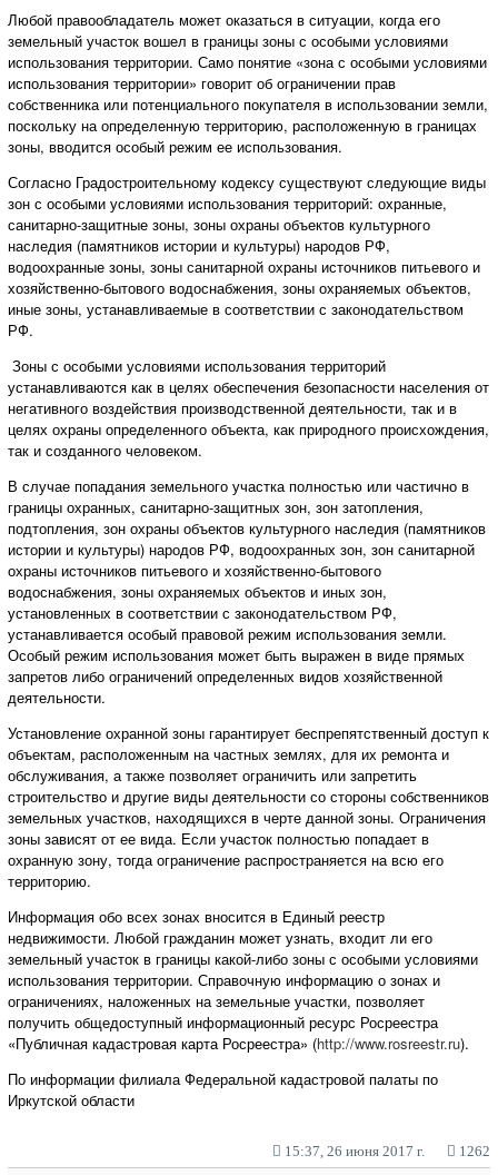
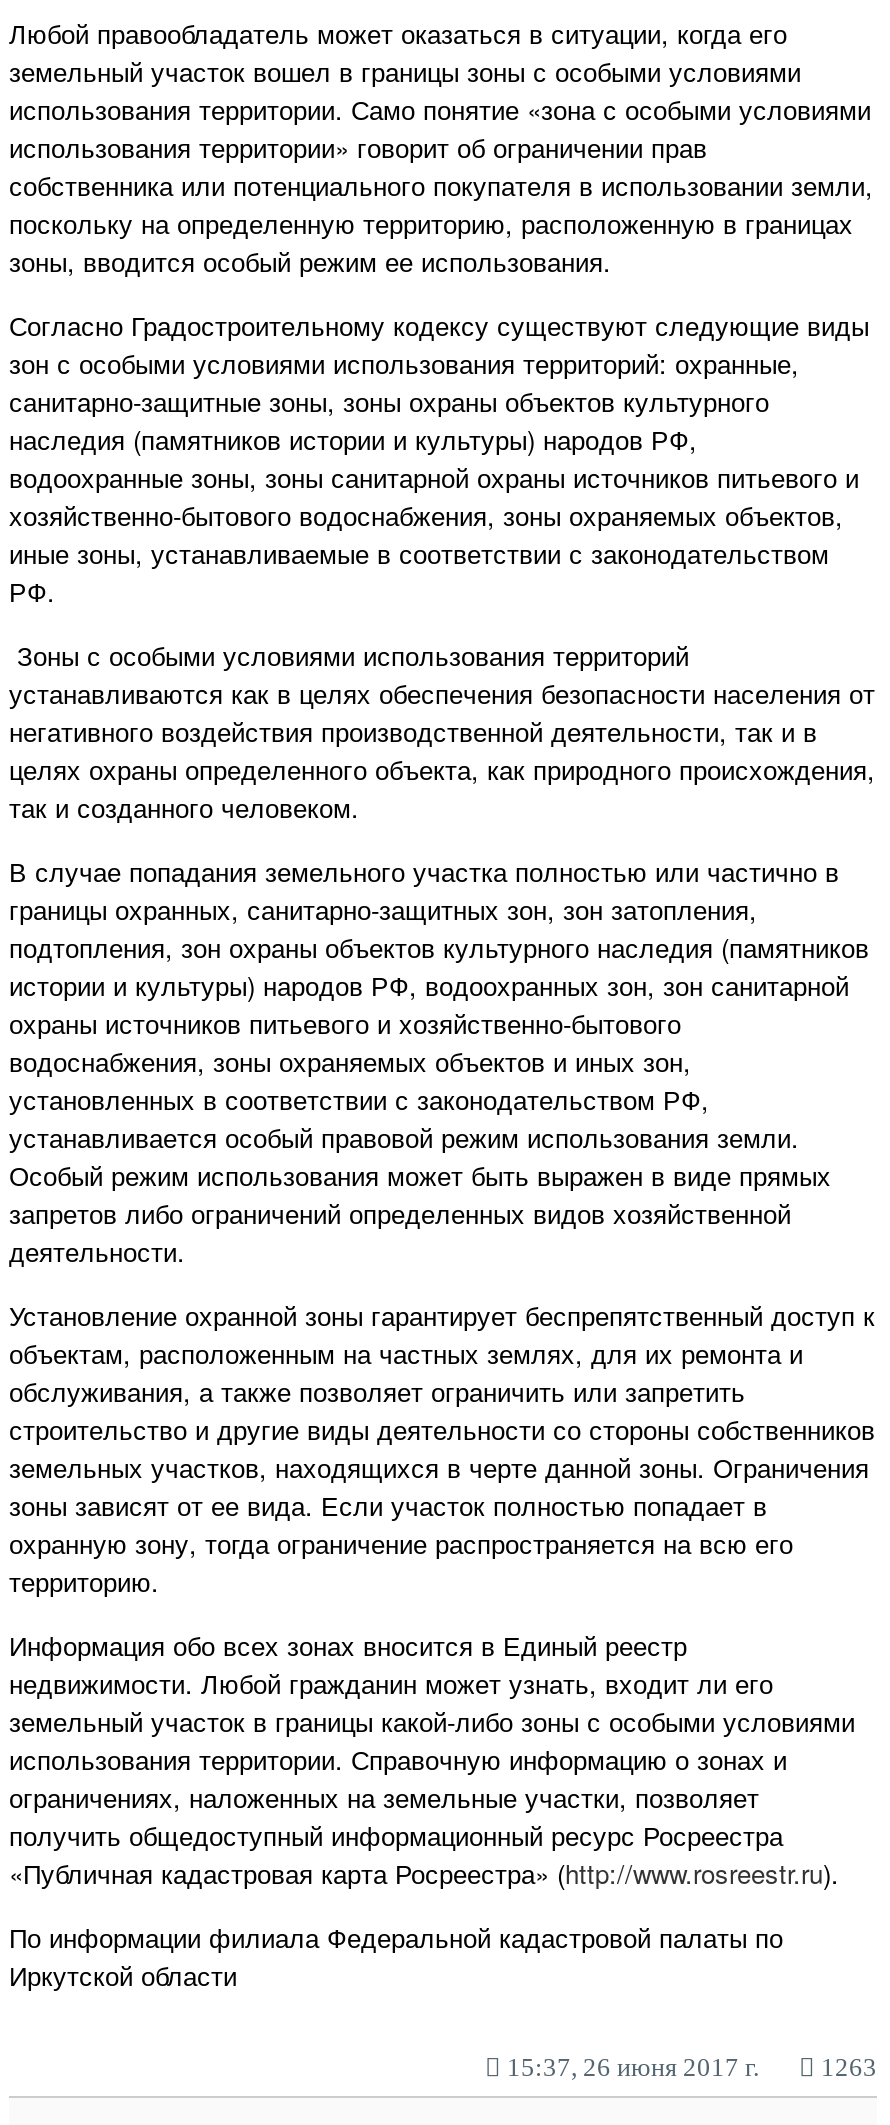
- 1262
+ 1263
